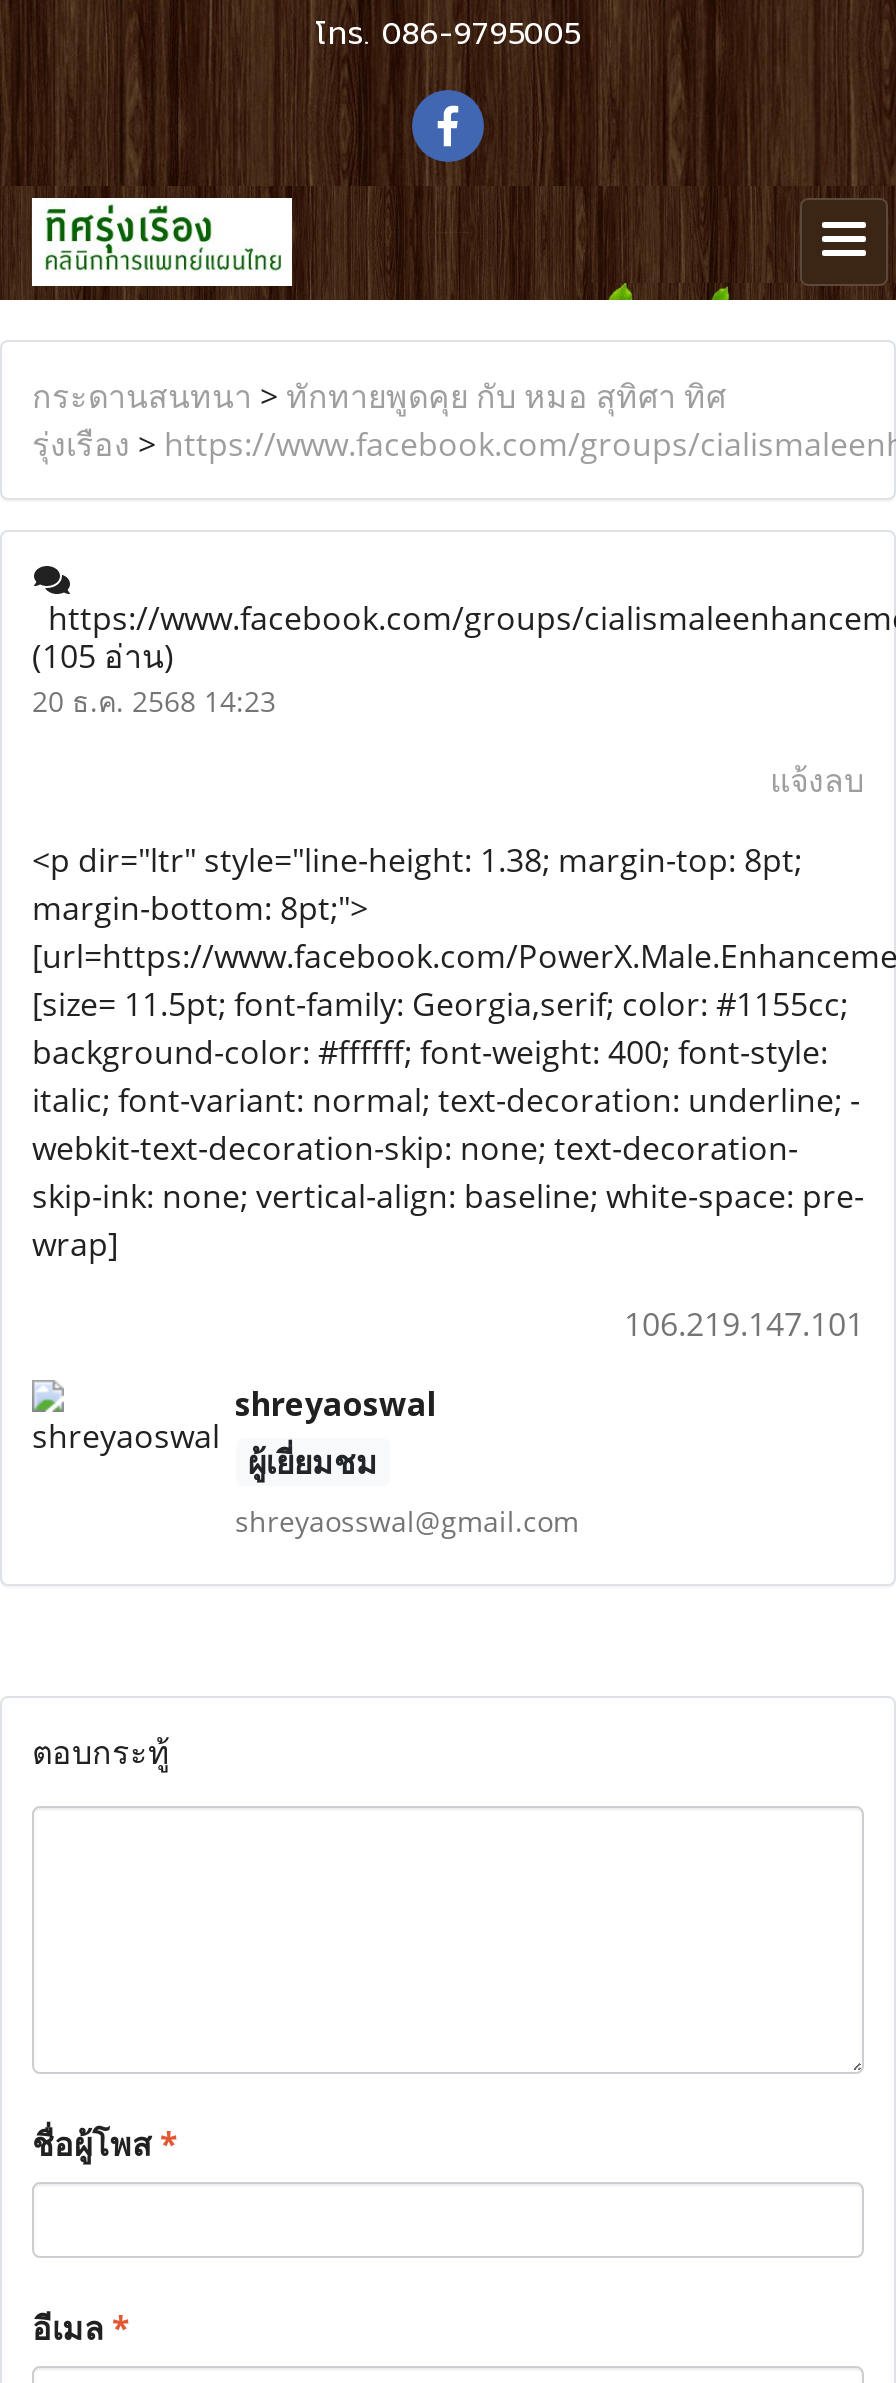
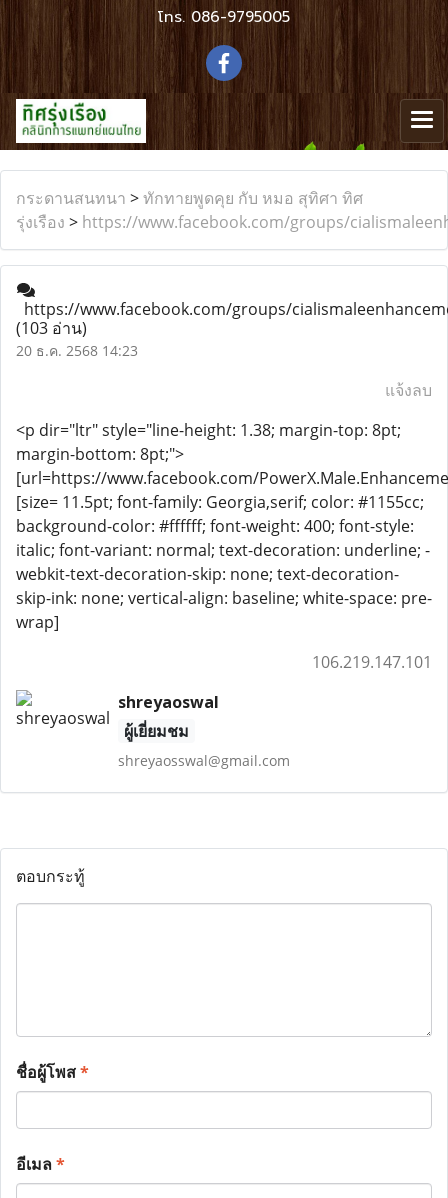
- (105 อ่าน)
+ (103 อ่าน)
